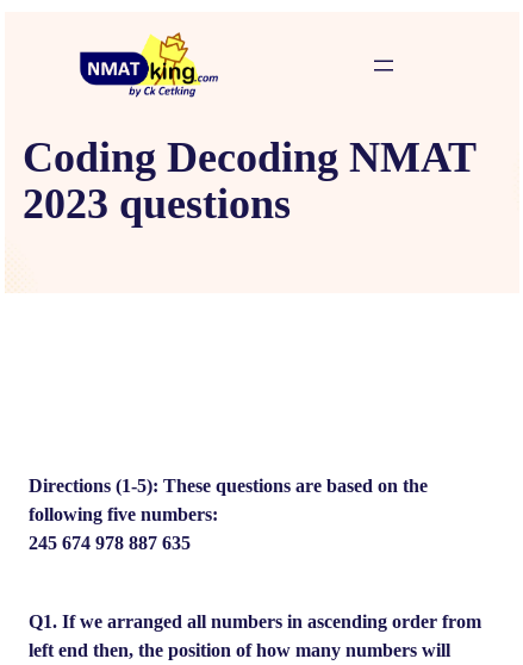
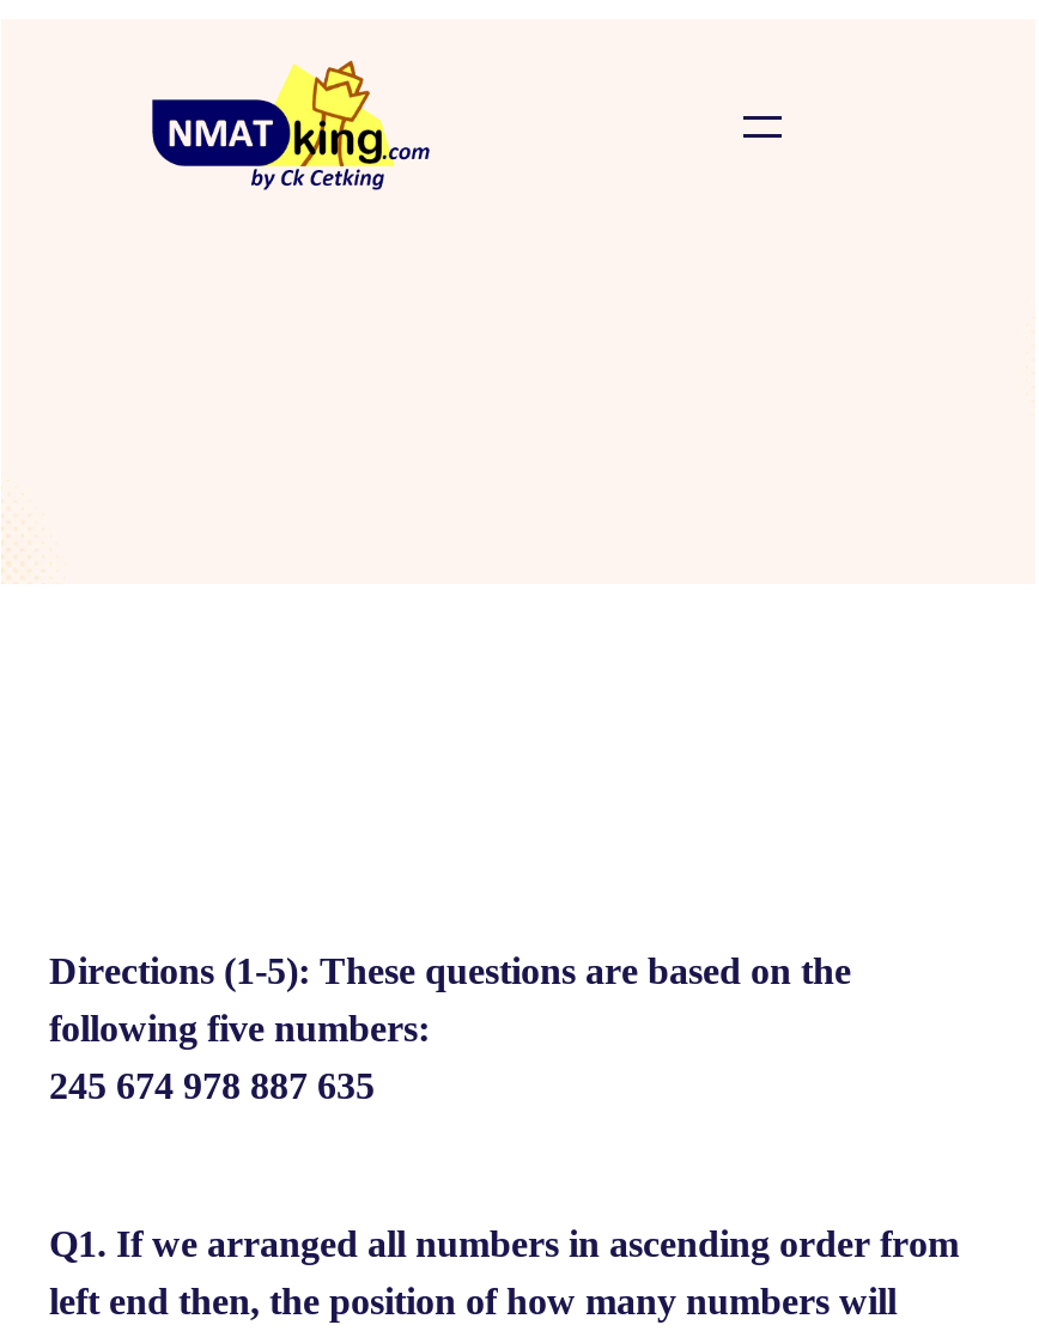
- Coding Decoding NMAT
- 2023 questions
